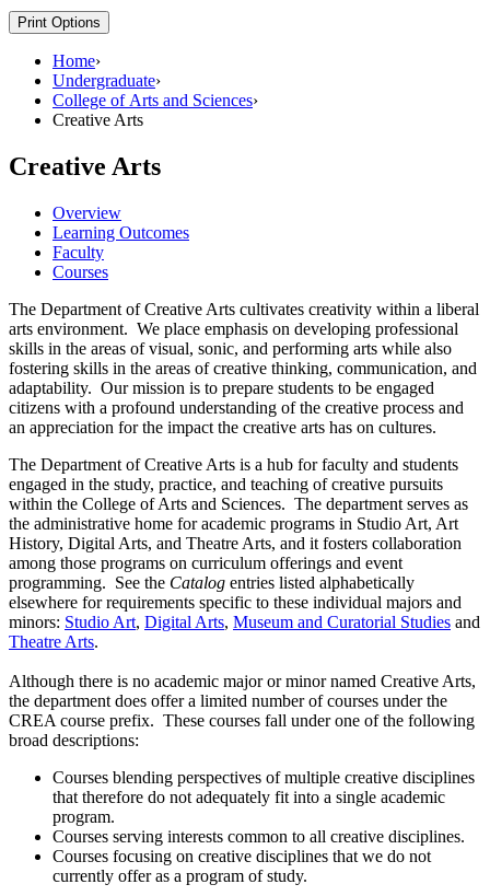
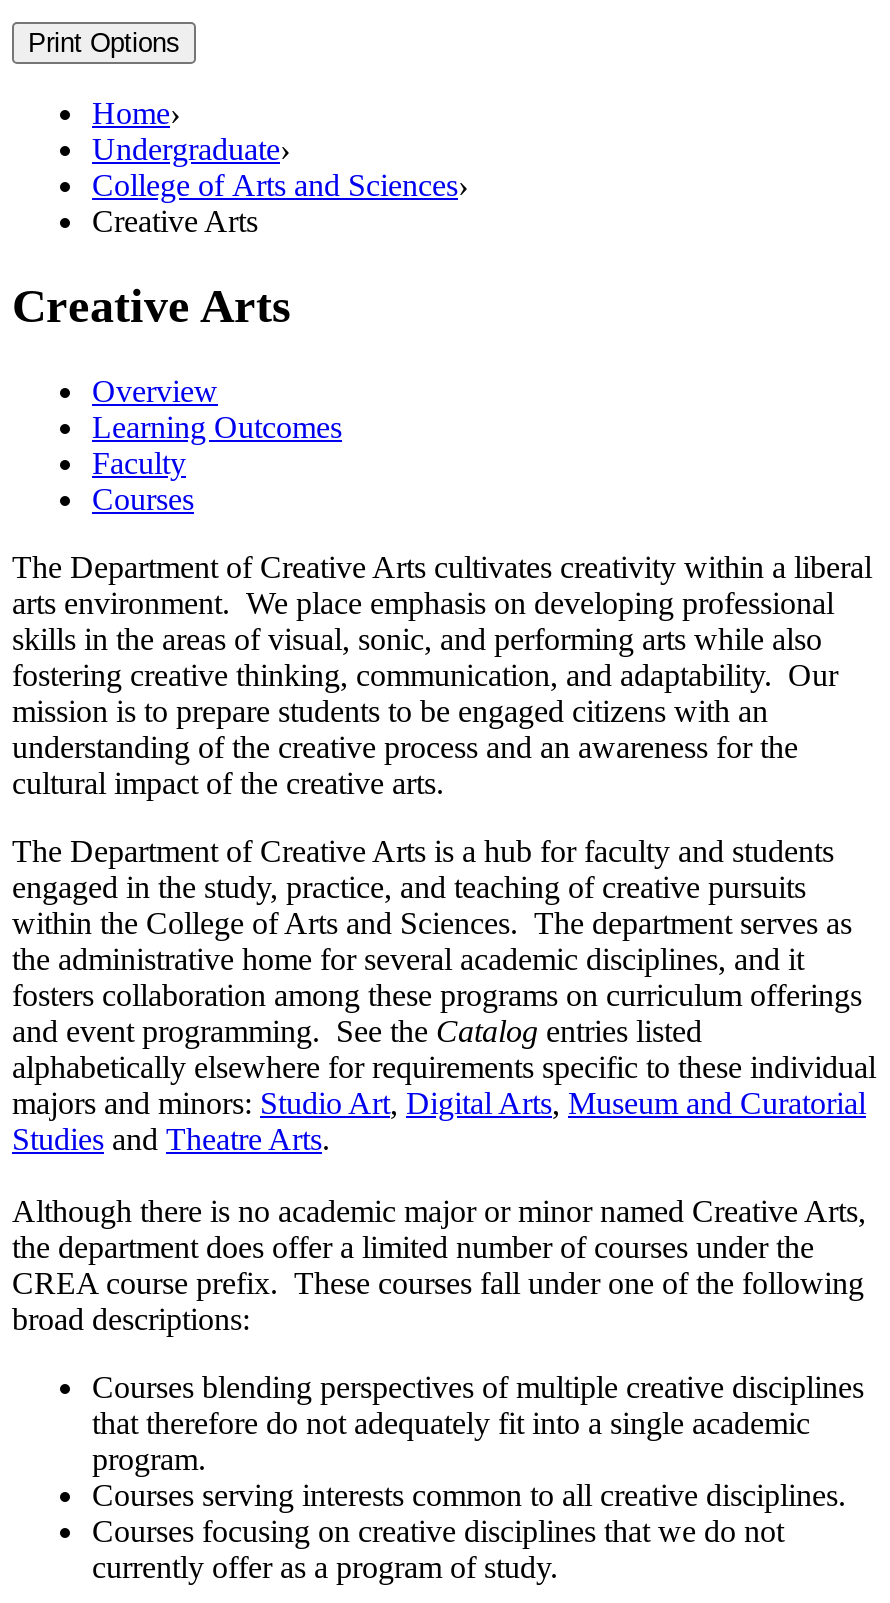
- fostering skills in the areas of creative thinking, communication, and
- adaptability. Our mission is to prepare students to be engaged
- citizens with a profound understanding of the creative process and
- an appreciation for the impact the creative arts has on cultures.
+ fostering creative thinking, communication, and adaptability. Our
+ mission is to prepare students to be engaged citizens with an
+ understanding of the creative process and an awareness for the
+ cultural impact of the creative arts.

- the administrative home for academic programs in Studio Art, Art
- History, Digital Arts, and Theatre Arts, and it fosters collaboration
- among those programs on curriculum offerings and event
- programming. See the Catalog entries listed alphabetically
- elsewhere for requirements specific to these individual majors and
- minors: Studio Art, Digital Arts, Museum and Curatorial Studies and
- Theatre Arts.
+ the administrative home for several academic disciplines, and it
+ fosters collaboration among these programs on curriculum offerings
+ and event programming. See the Catalog entries listed
+ alphabetically elsewhere for requirements specific to these individual
+ majors and minors: Studio Art, Digital Arts, Museum and Curatorial
+ Studies and Theatre Arts.
